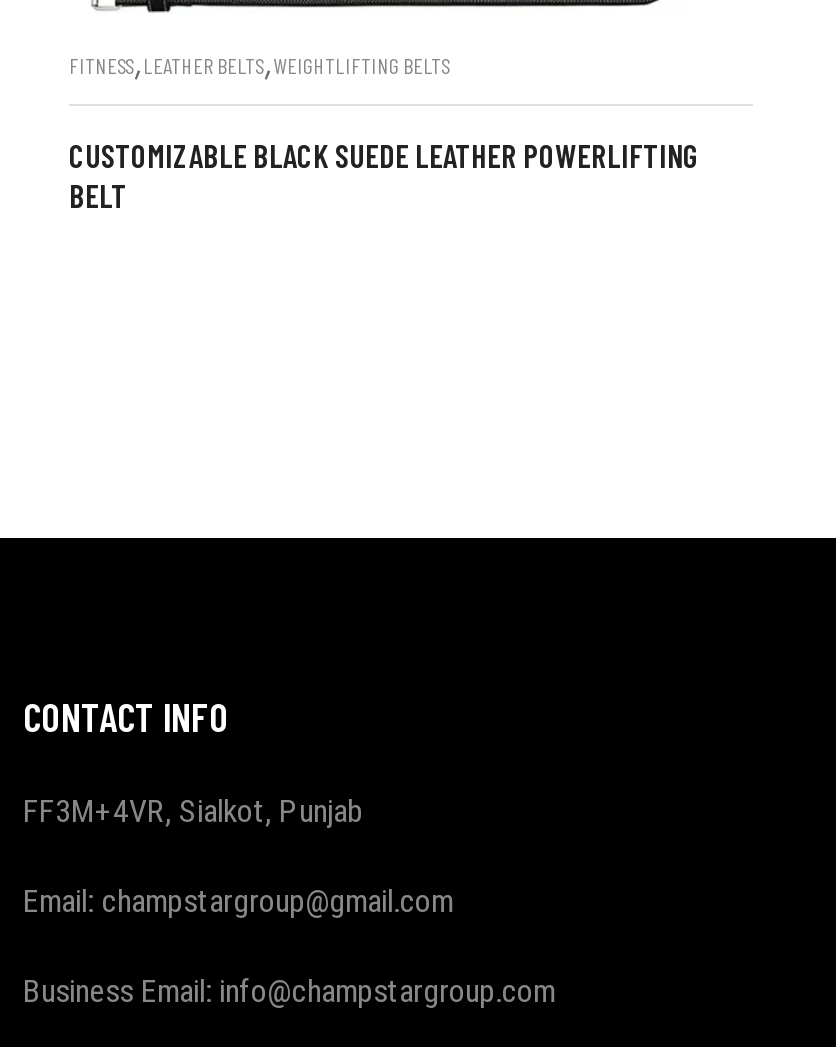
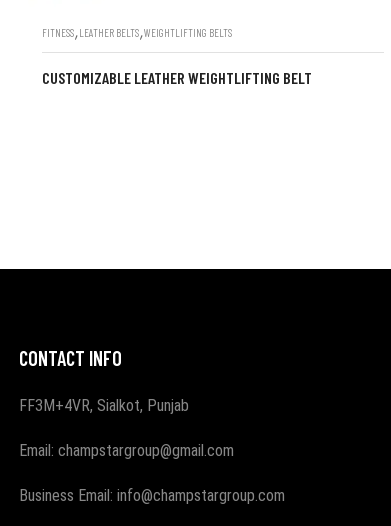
- CUSTOMIZABLE BLACK SUEDE LEATHER POWERLIFTING
- BELT
+ CUSTOMIZABLE LEATHER WEIGHTLIFTING BELT
